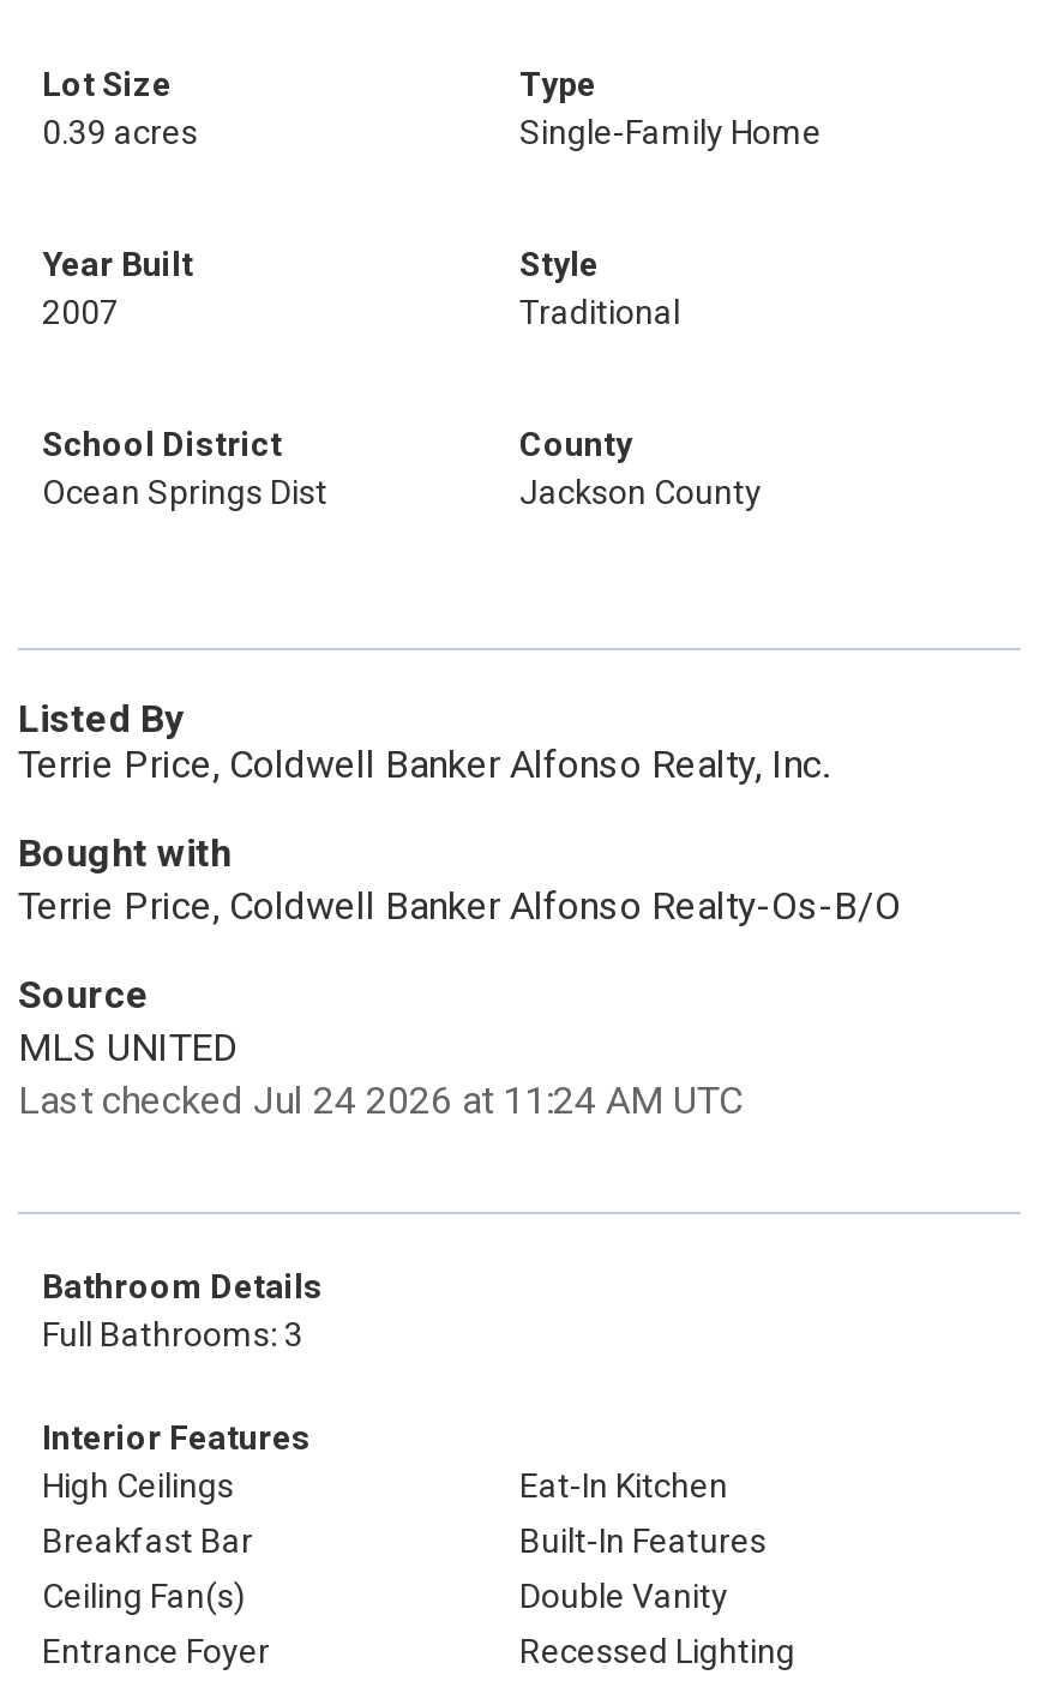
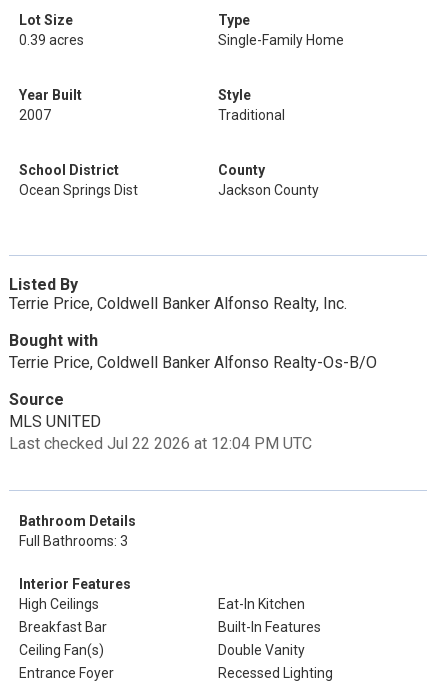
- Last checked Jul 24 2026 at 11:24 AM UTC
+ Last checked Jul 22 2026 at 12:04 PM UTC
